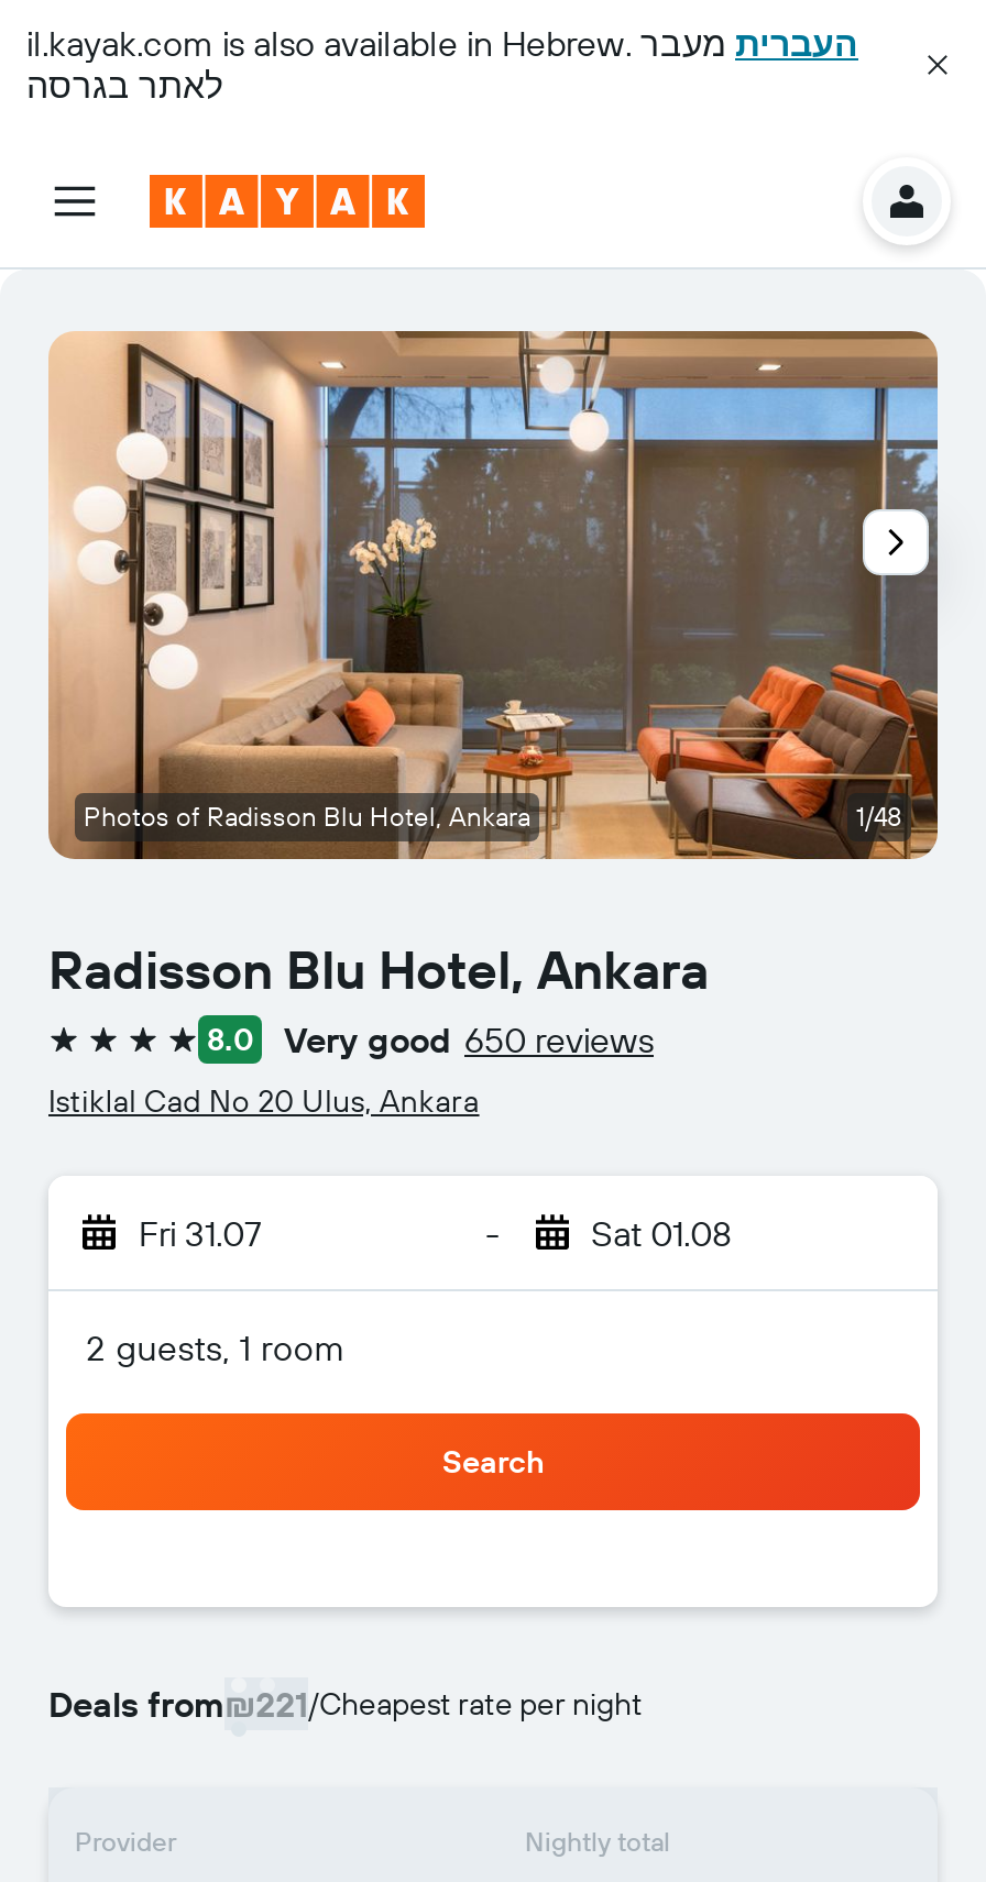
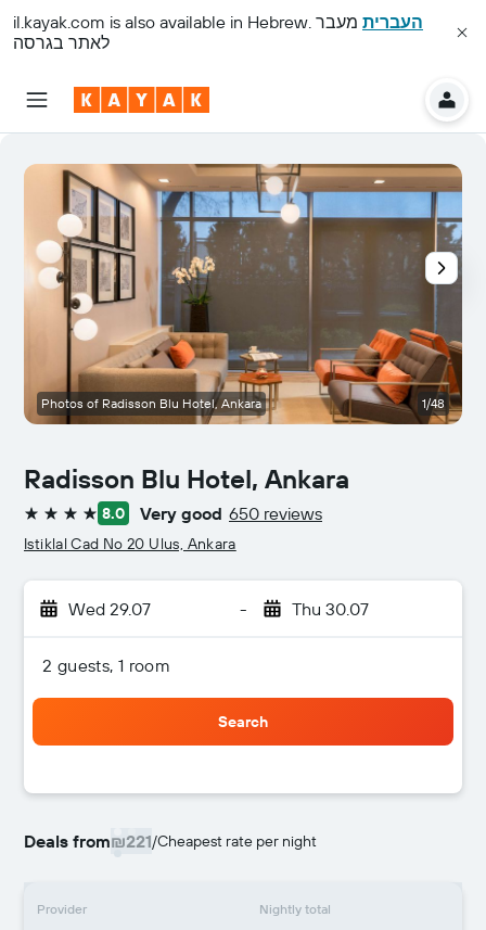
- Fri 31.07
+ Wed 29.07

- Sat 01.08
+ Thu 30.07
